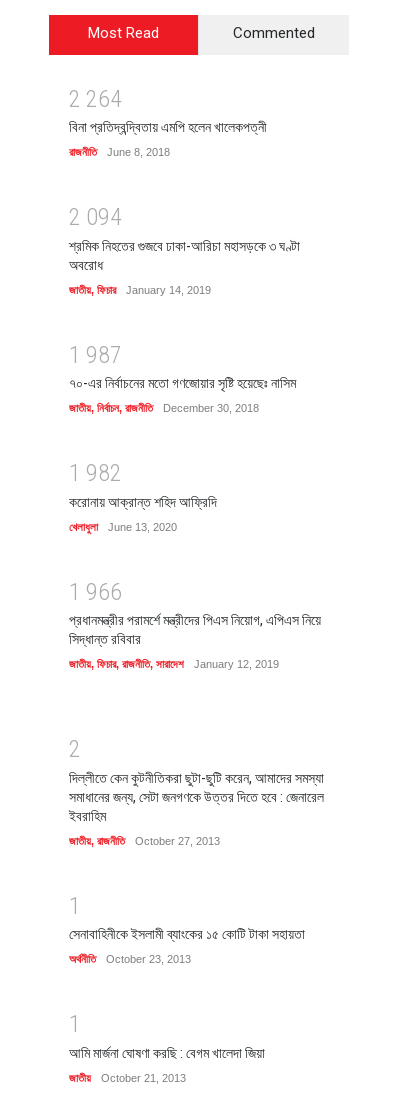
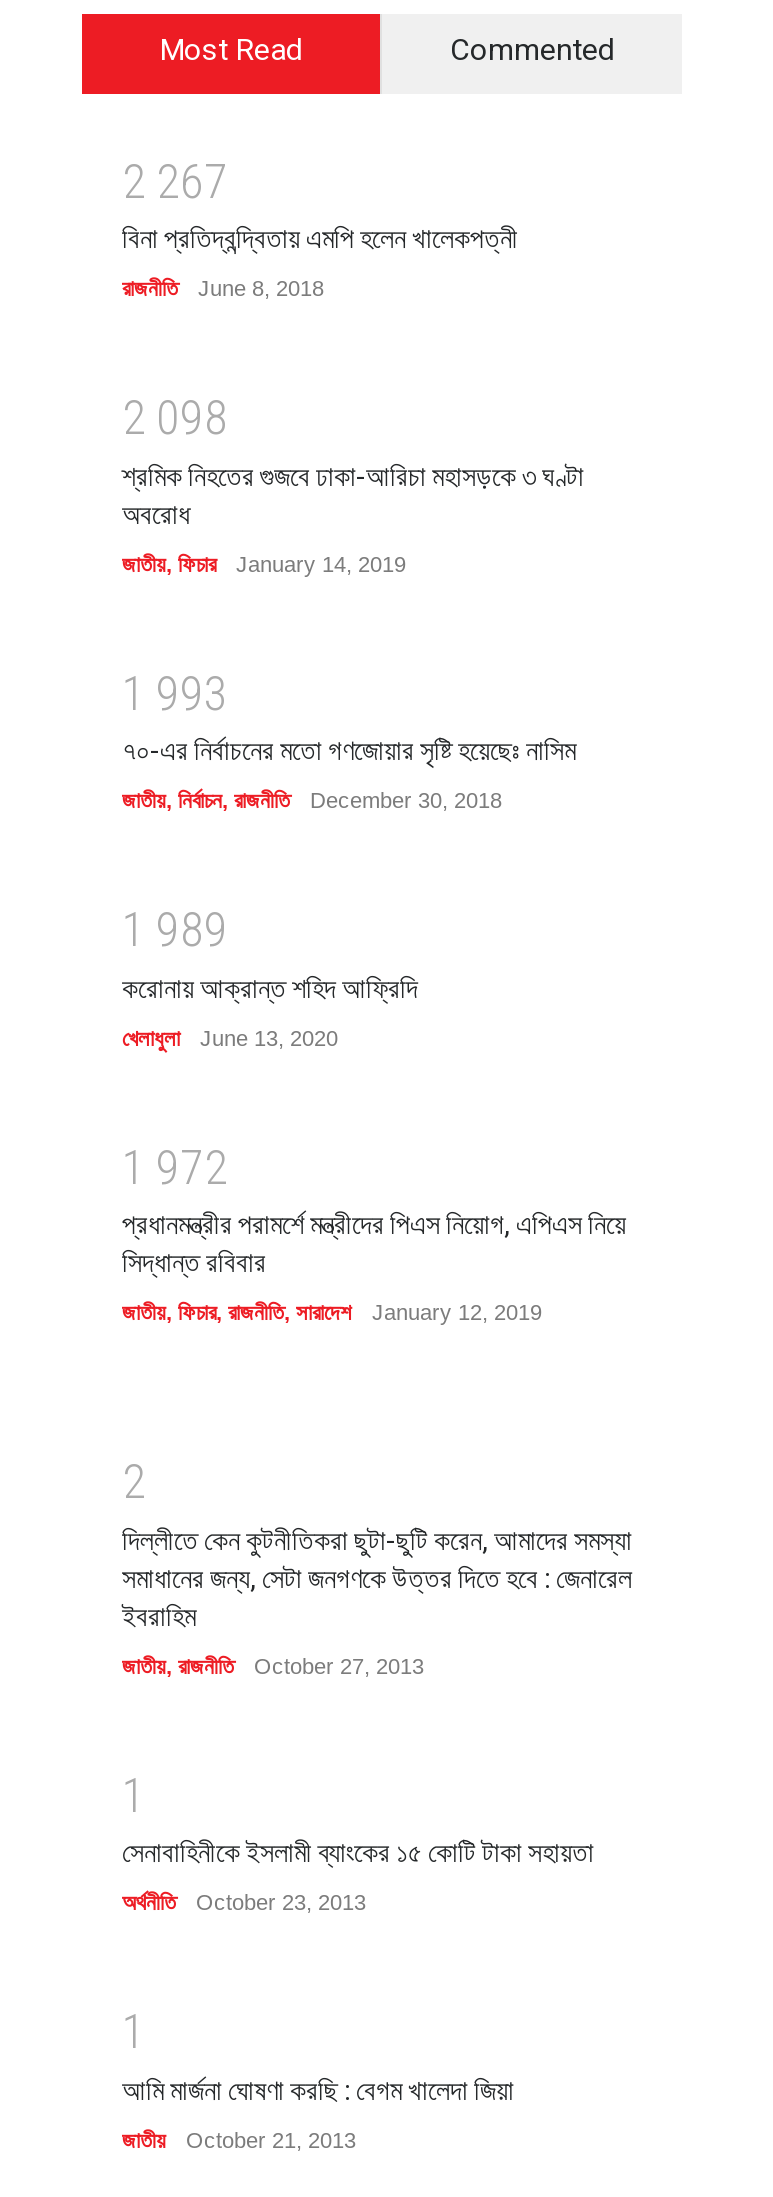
- 2 264
+ 2 267

- 2 094
+ 2 098

- 1 987
+ 1 993

- 1 982
+ 1 989

- 1 966
+ 1 972
